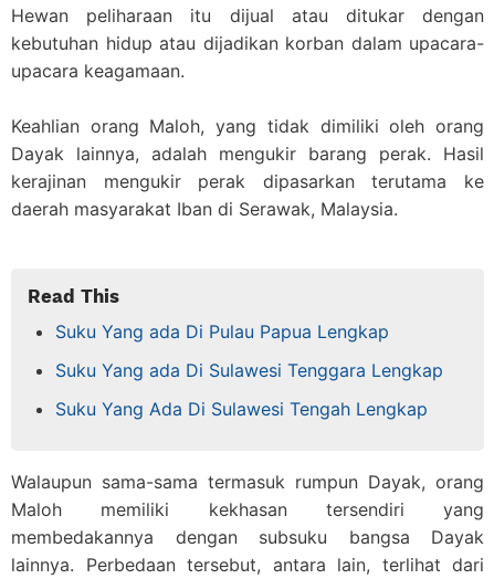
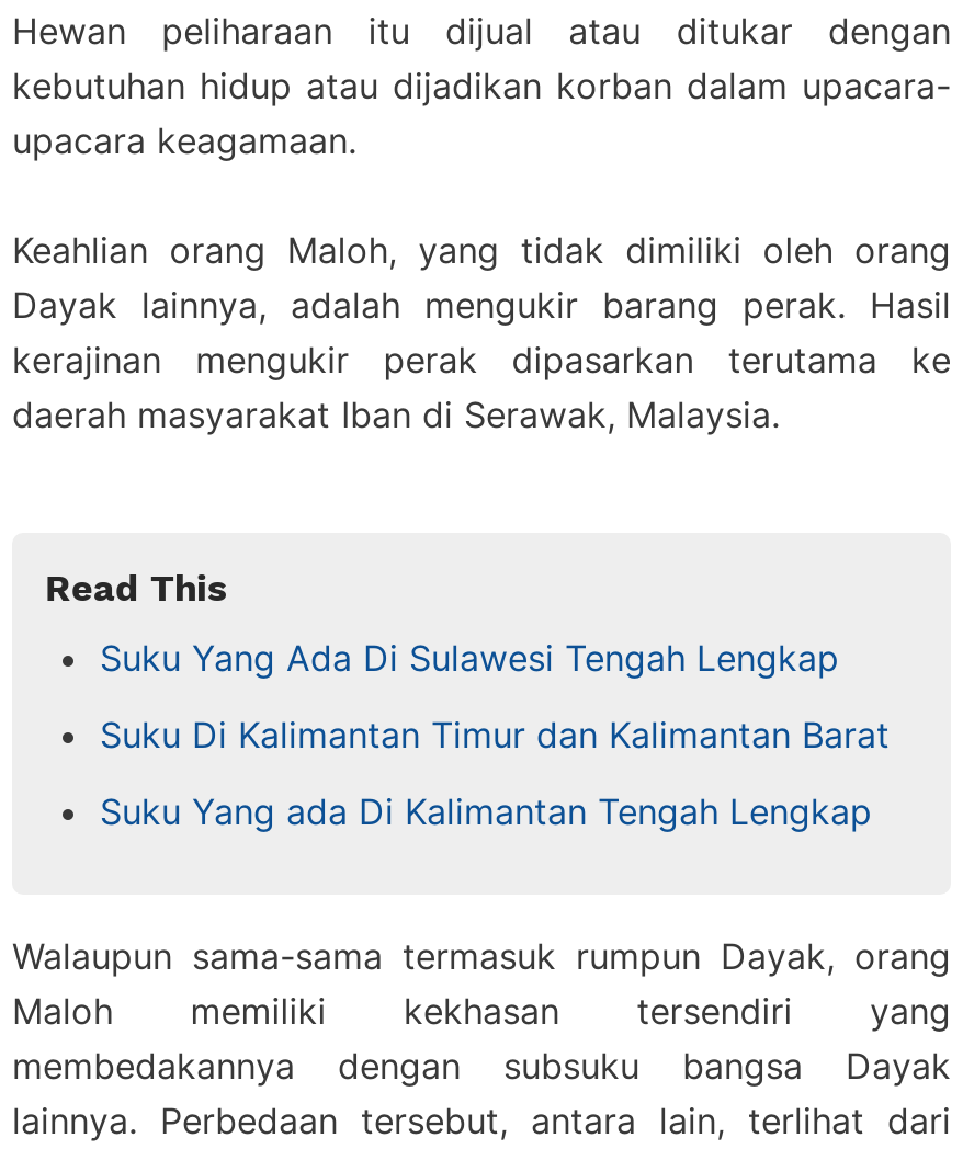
- Suku Yang ada Di Pulau Papua Lengkap
- Suku Yang ada Di Sulawesi Tenggara Lengkap

moved up: Suku Yang Ada Di Sulawesi Tengah Lengkap

+ Suku Di Kalimantan Timur dan Kalimantan Barat
+ Suku Yang ada Di Kalimantan Tengah Lengkap
